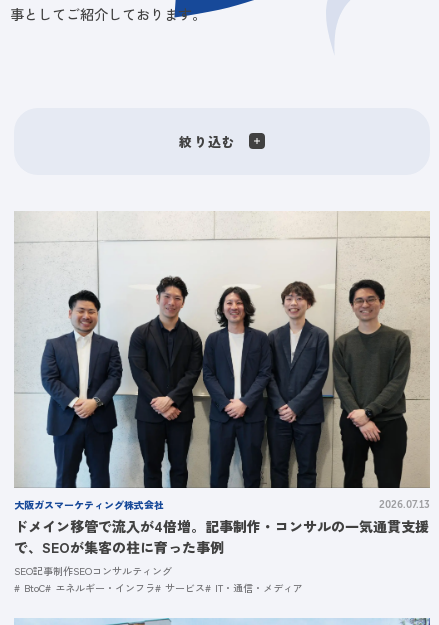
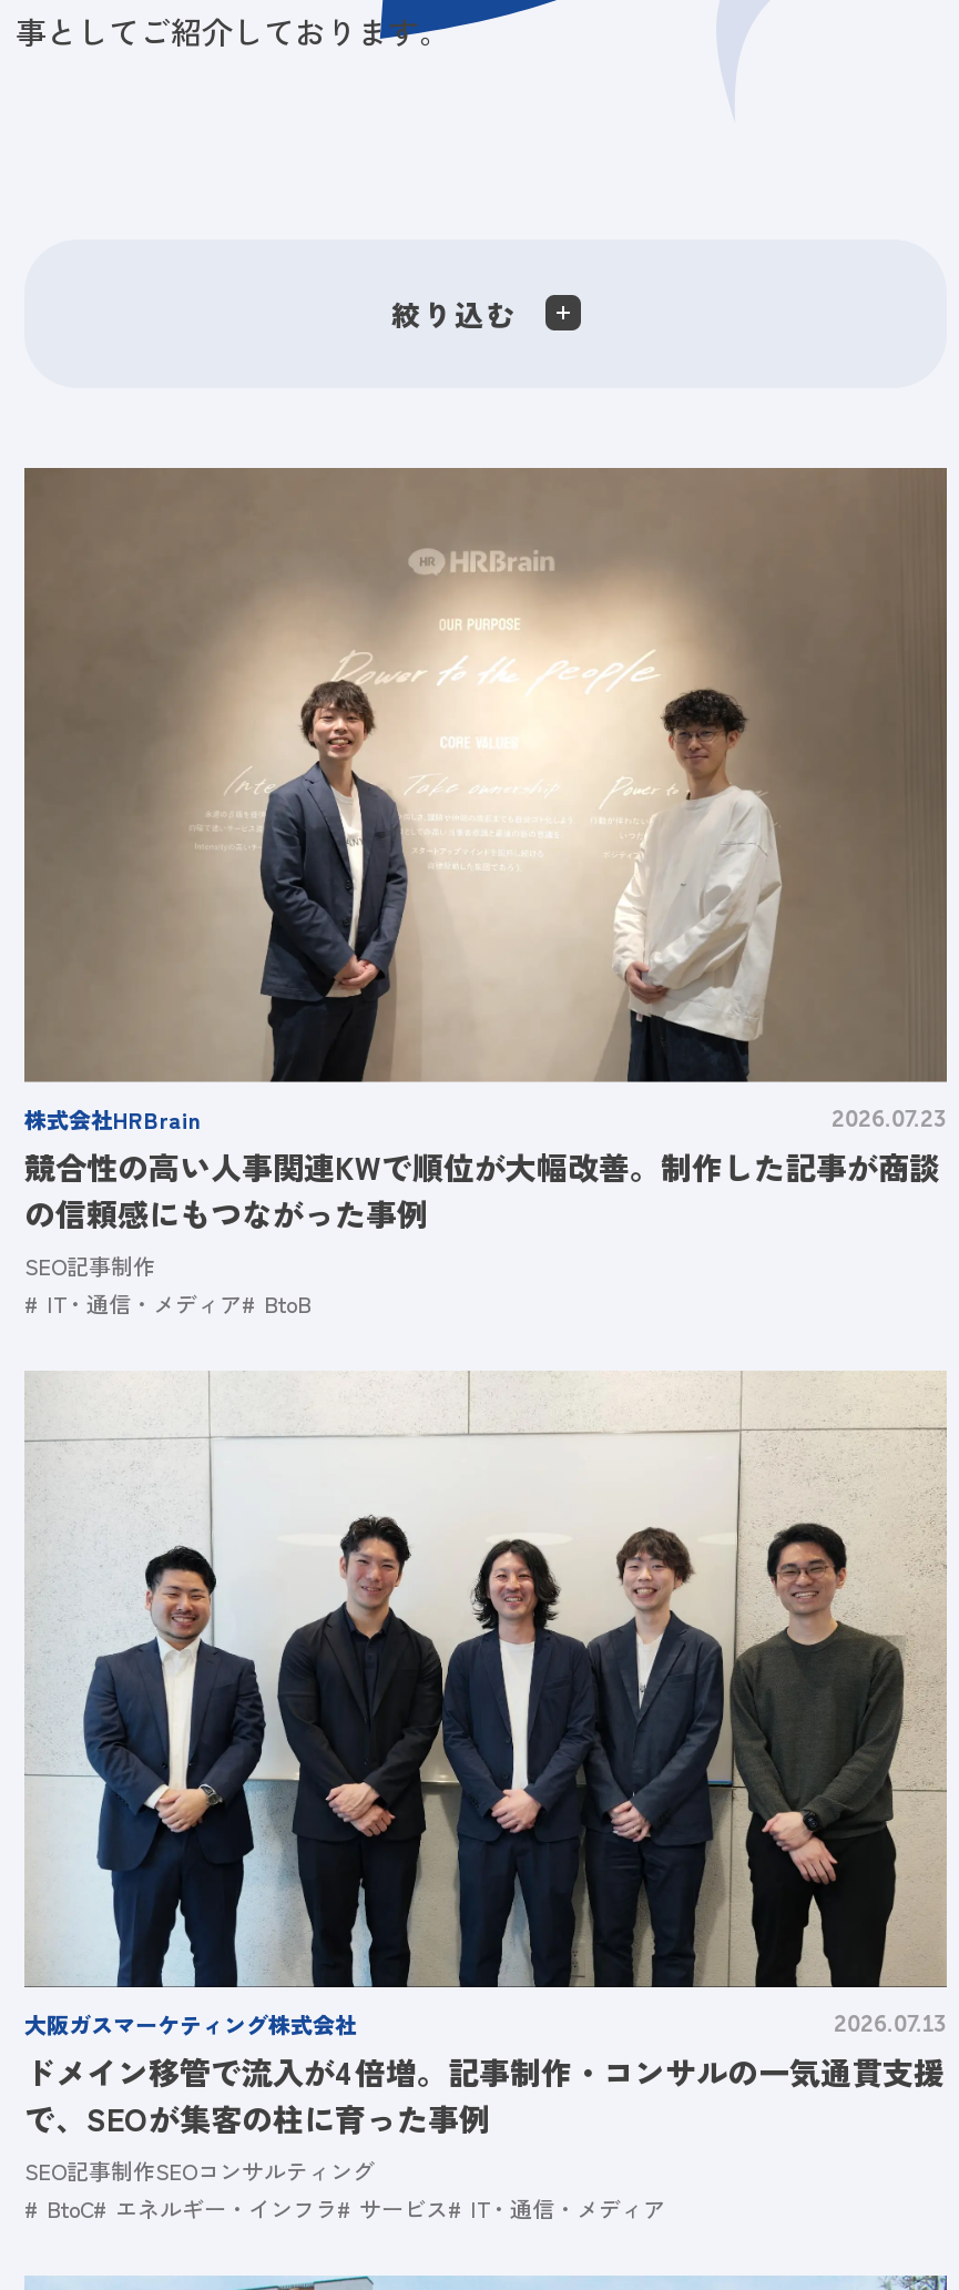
+ [image]
+ 株式会社HRBrain
+ 2026.07.23
+ 競合性の高い人事関連KWで順位が大幅改善。制作した記事が商談
+ の信頼感にもつながった事例
+ SEO記事制作
+ IT・通信・メディア
+ BtoB
